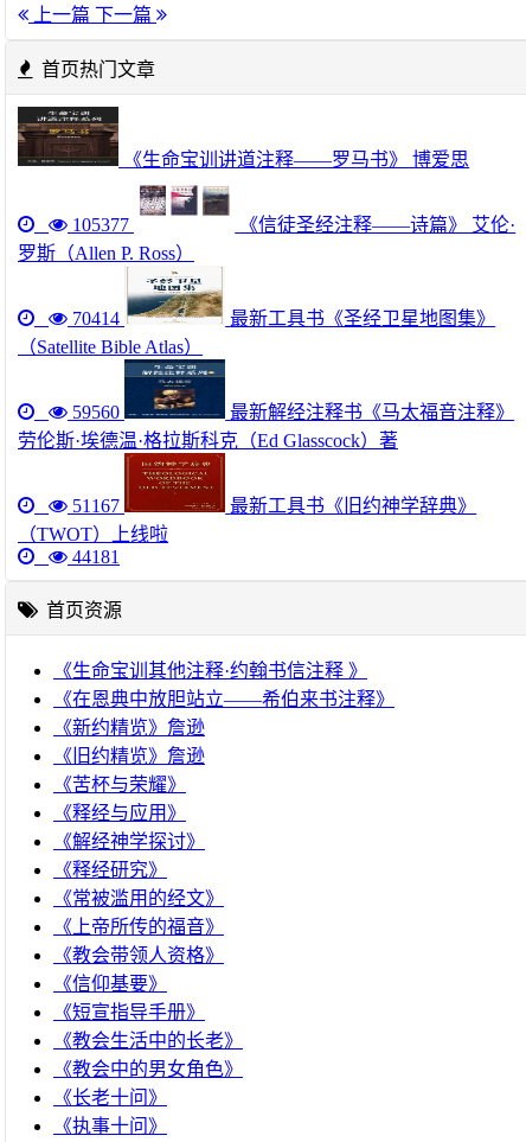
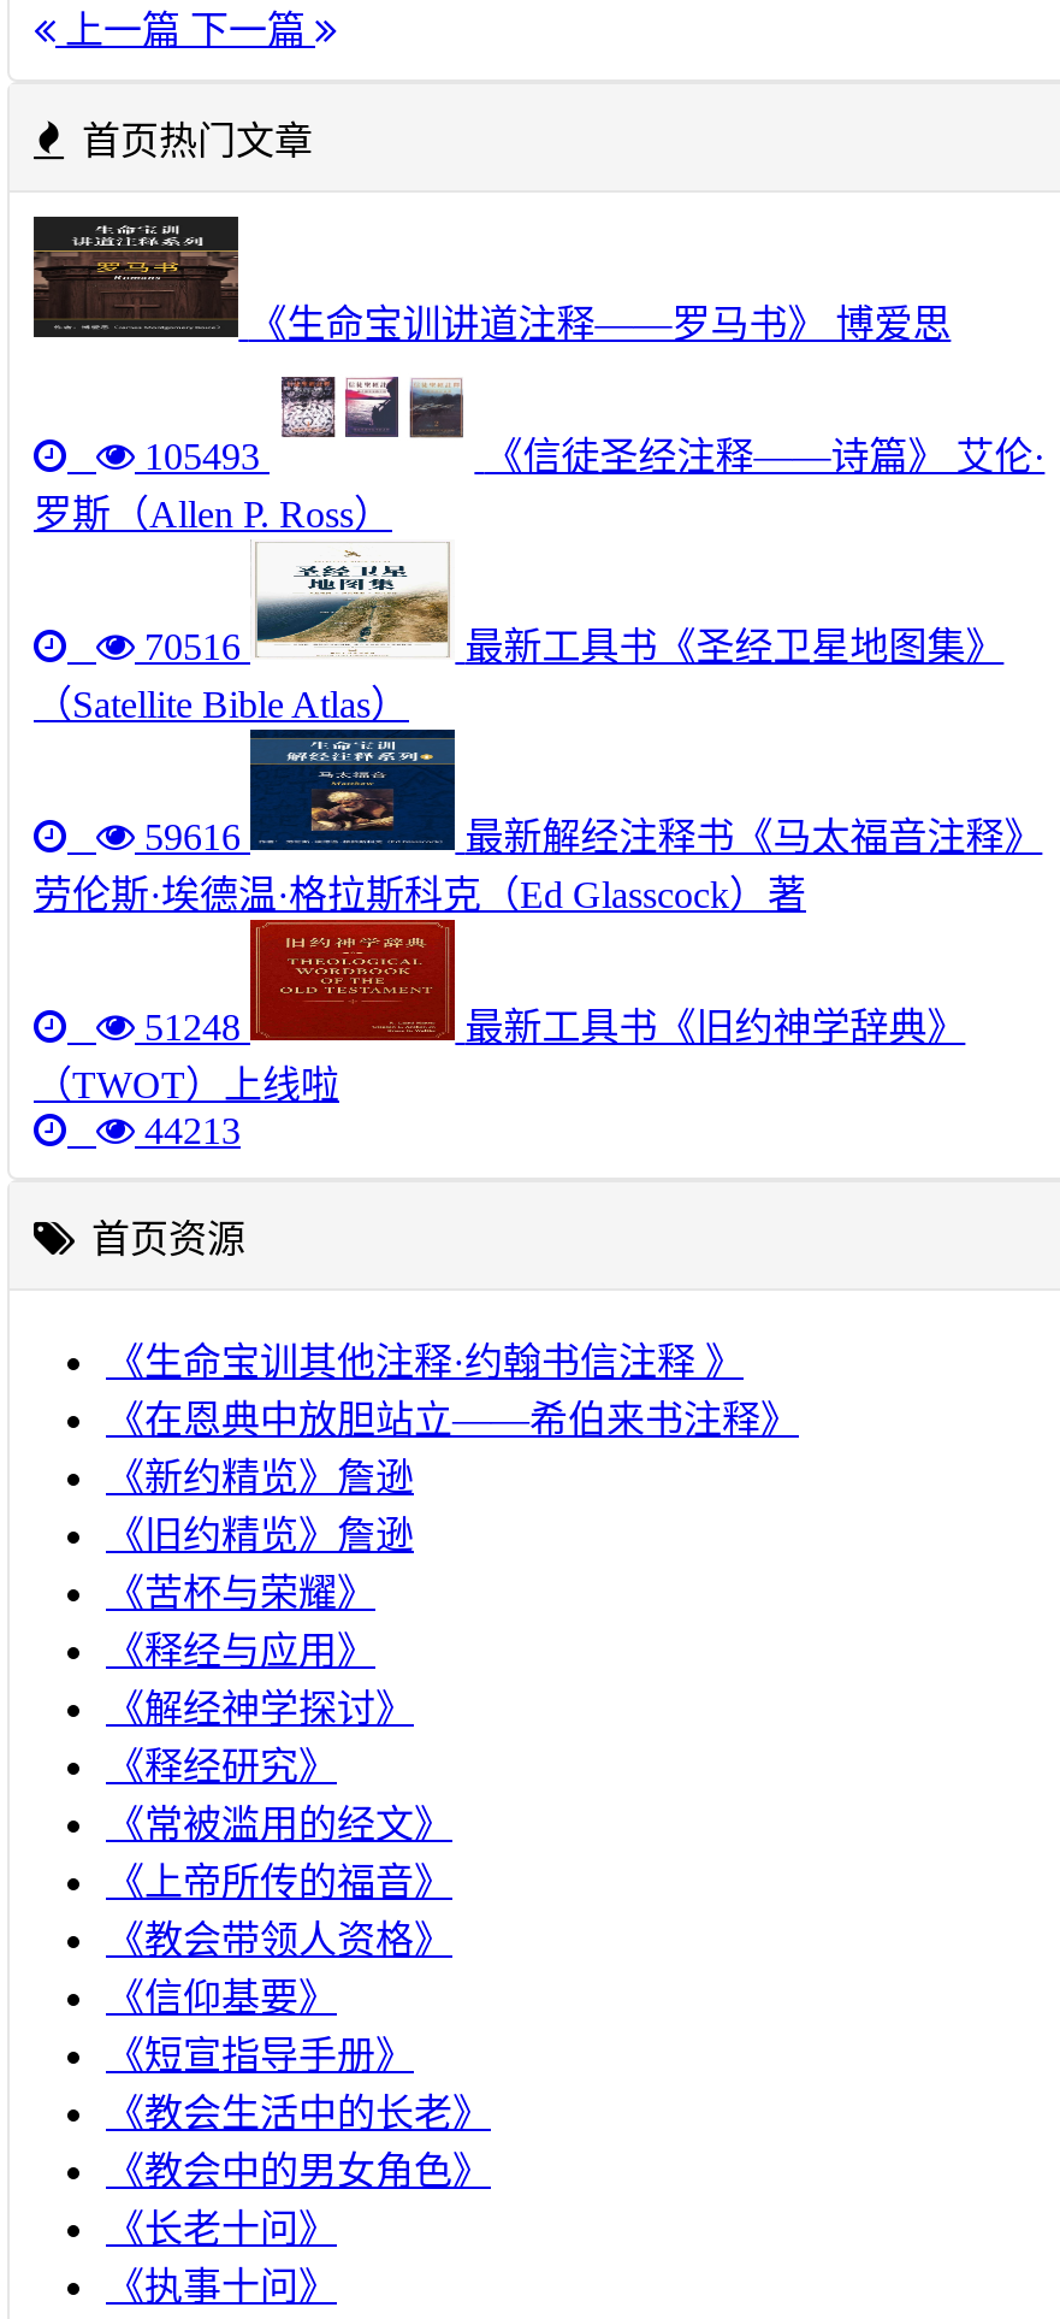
- 105377
+ 105493

- 70414
+ 70516

- 59560
+ 59616

- 51167
+ 51248

- 44181
+ 44213
